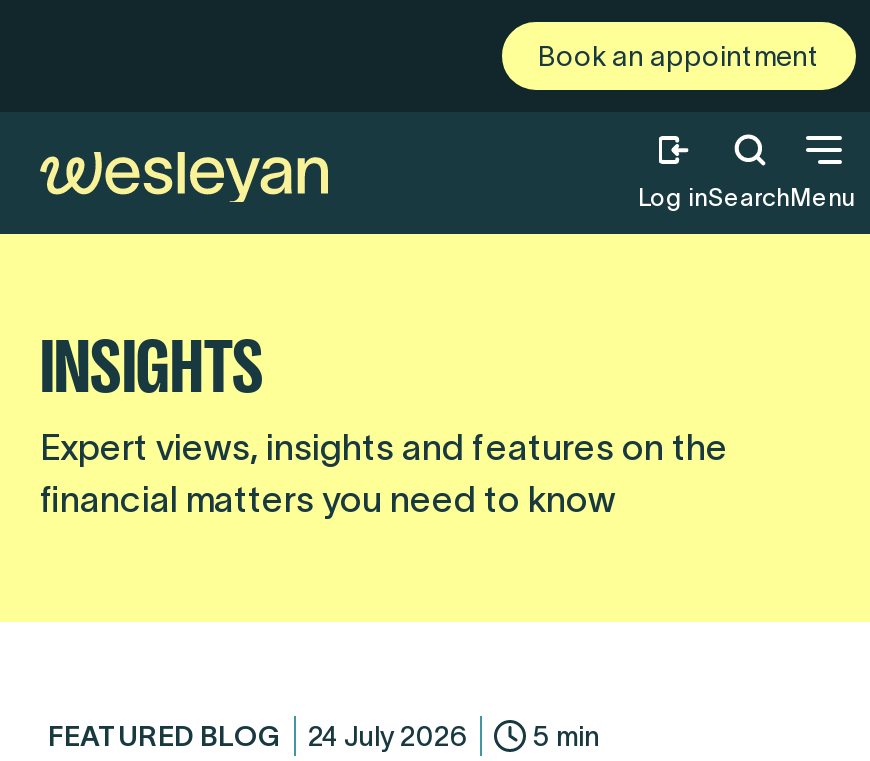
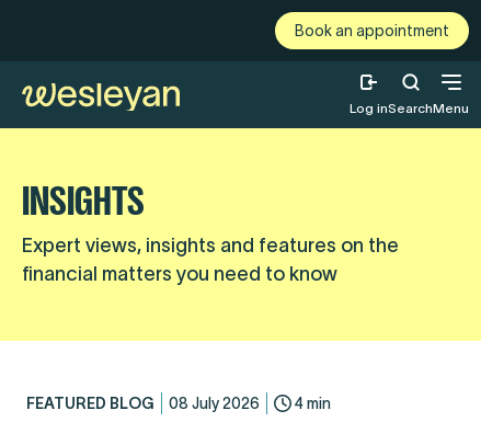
- 24 July 2026
- 5 min
+ 08 July 2026
+ 4 min
